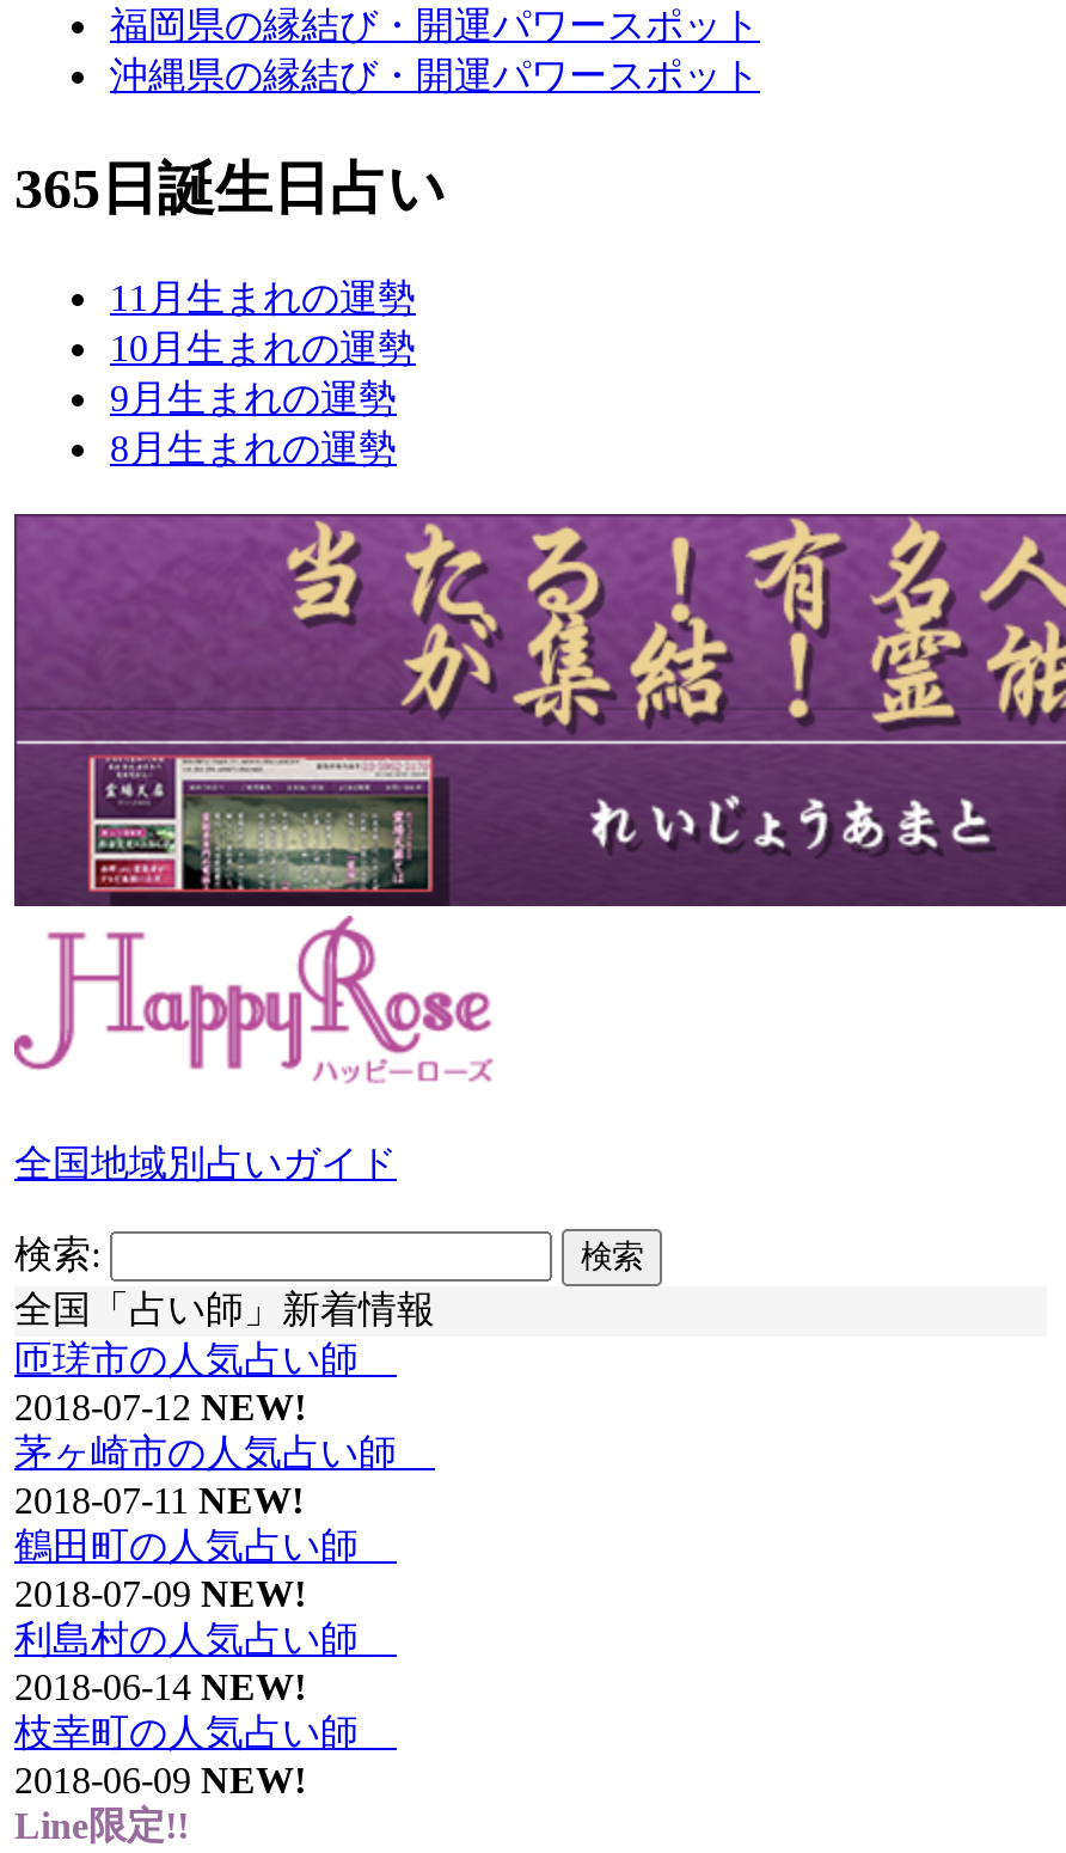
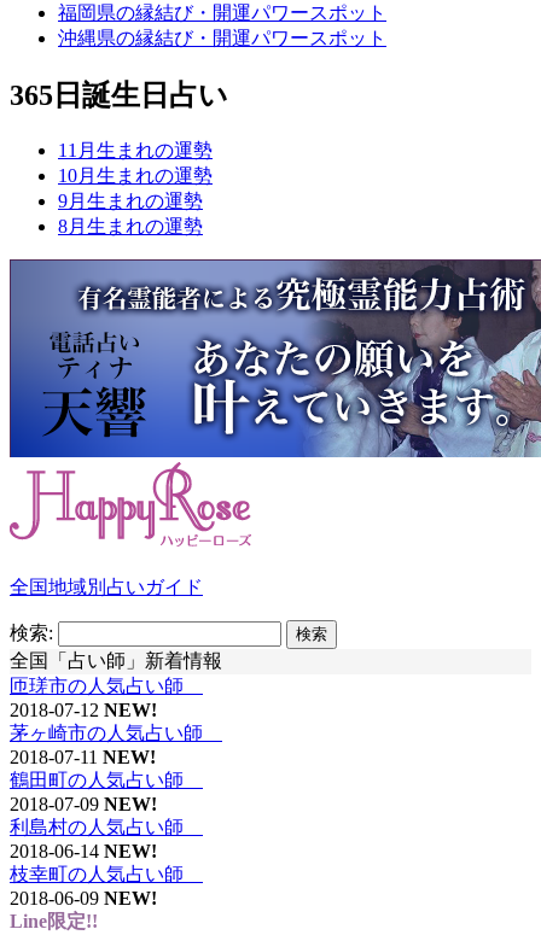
- [image]
+ [image]
